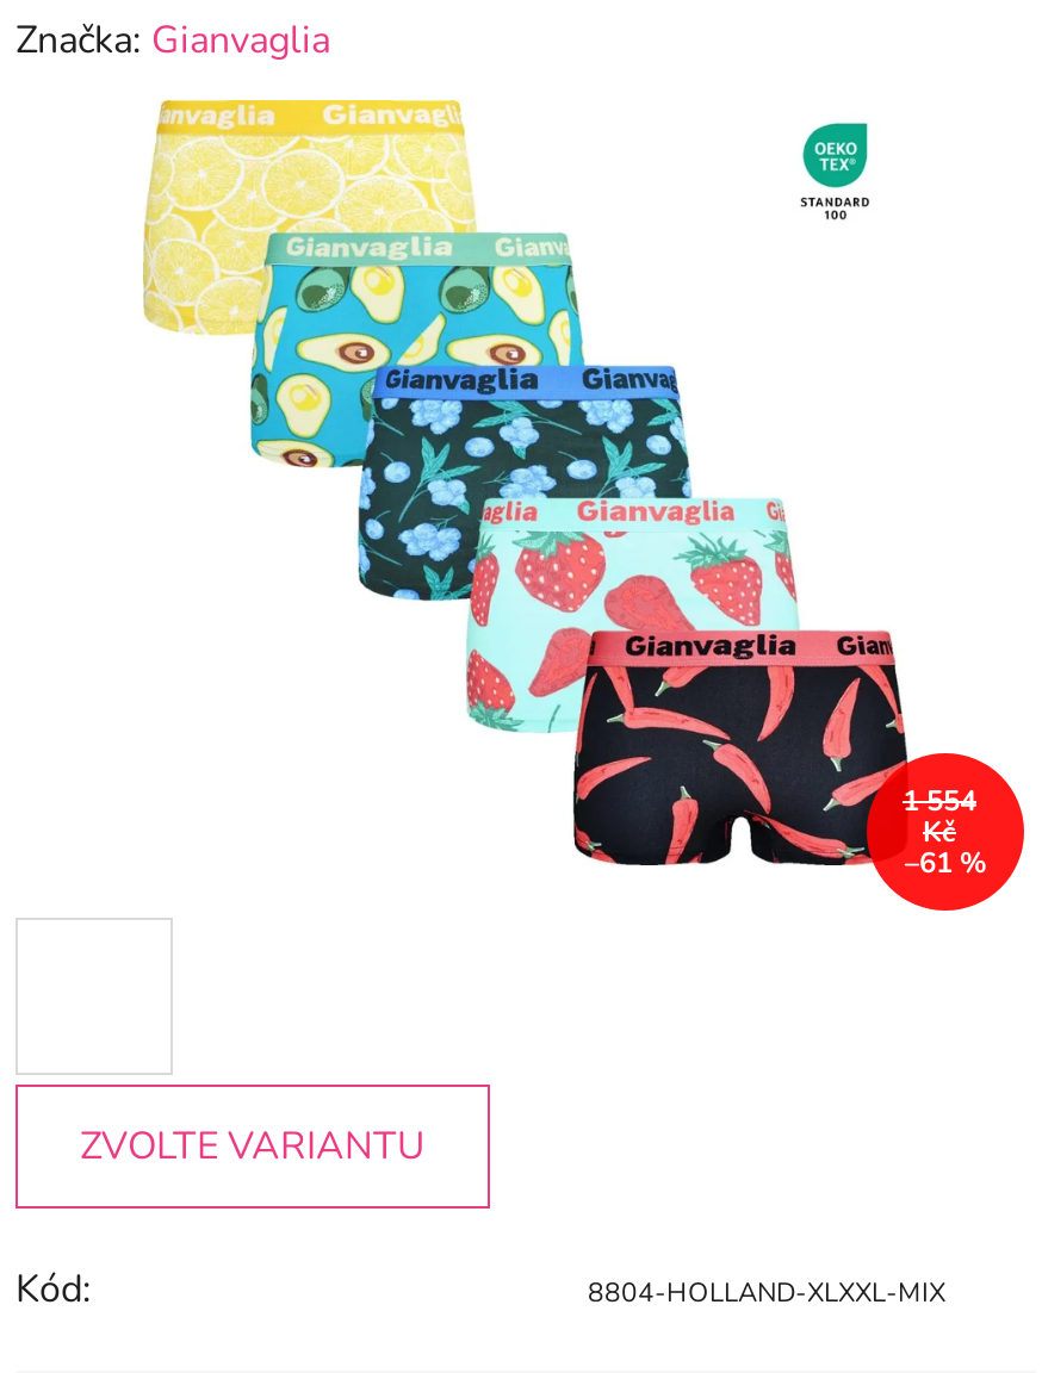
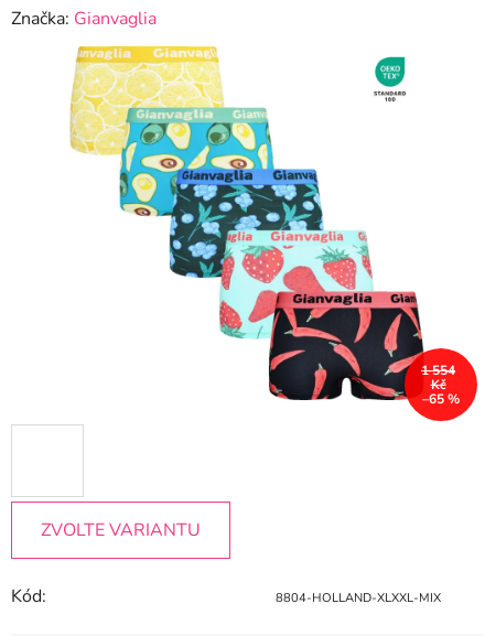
- –61 %
+ –65 %
